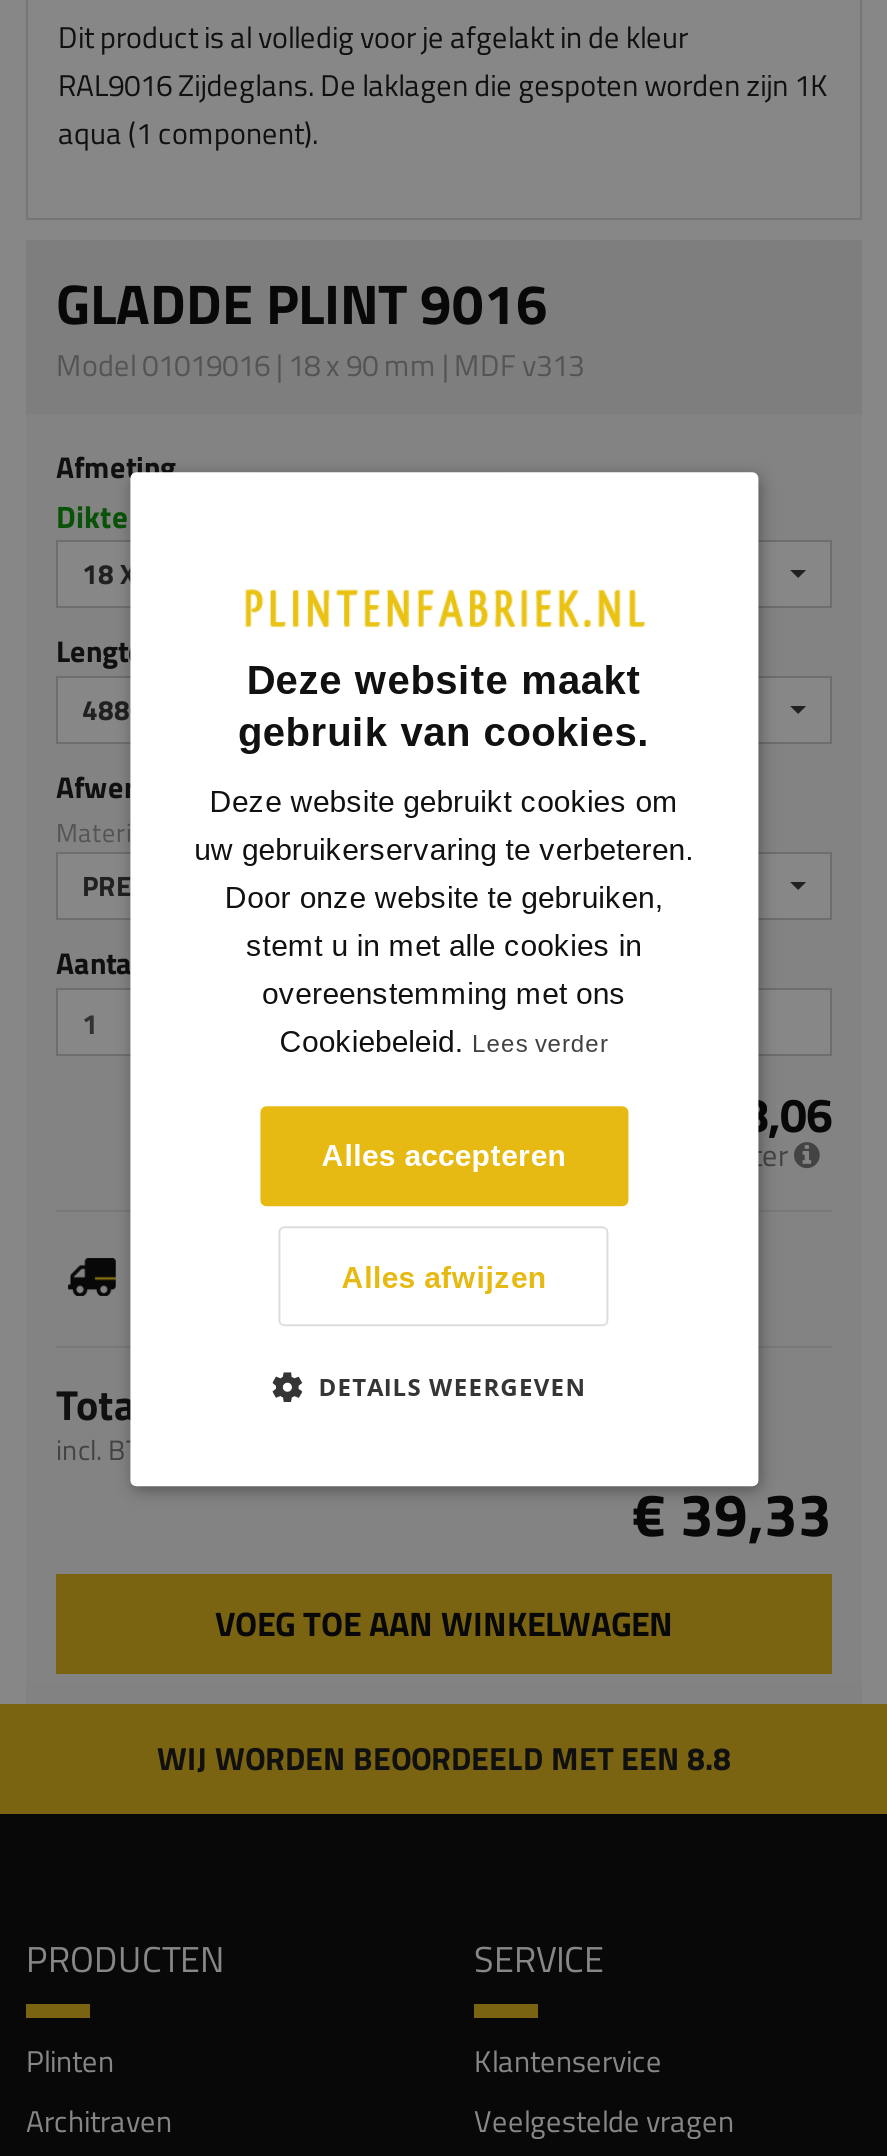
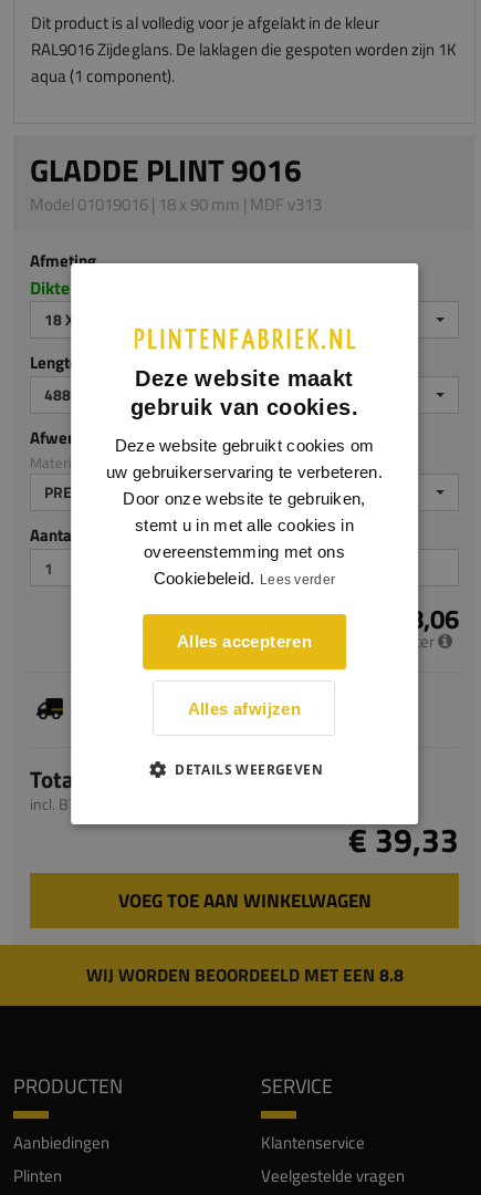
moved down: Plinten

+ Aanbiedingen

- Architraven
